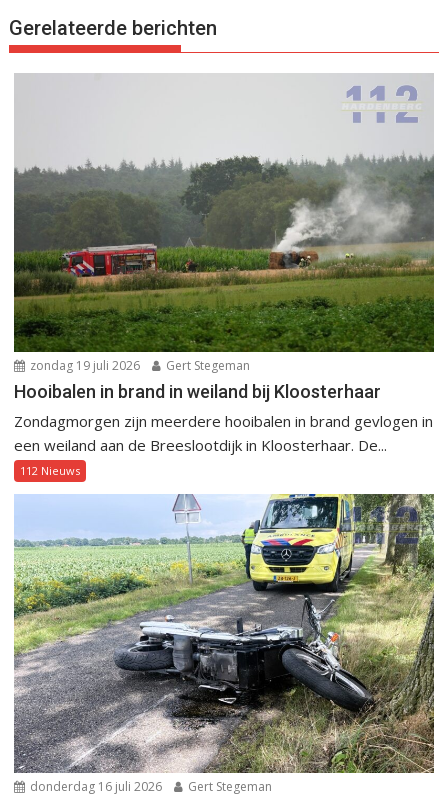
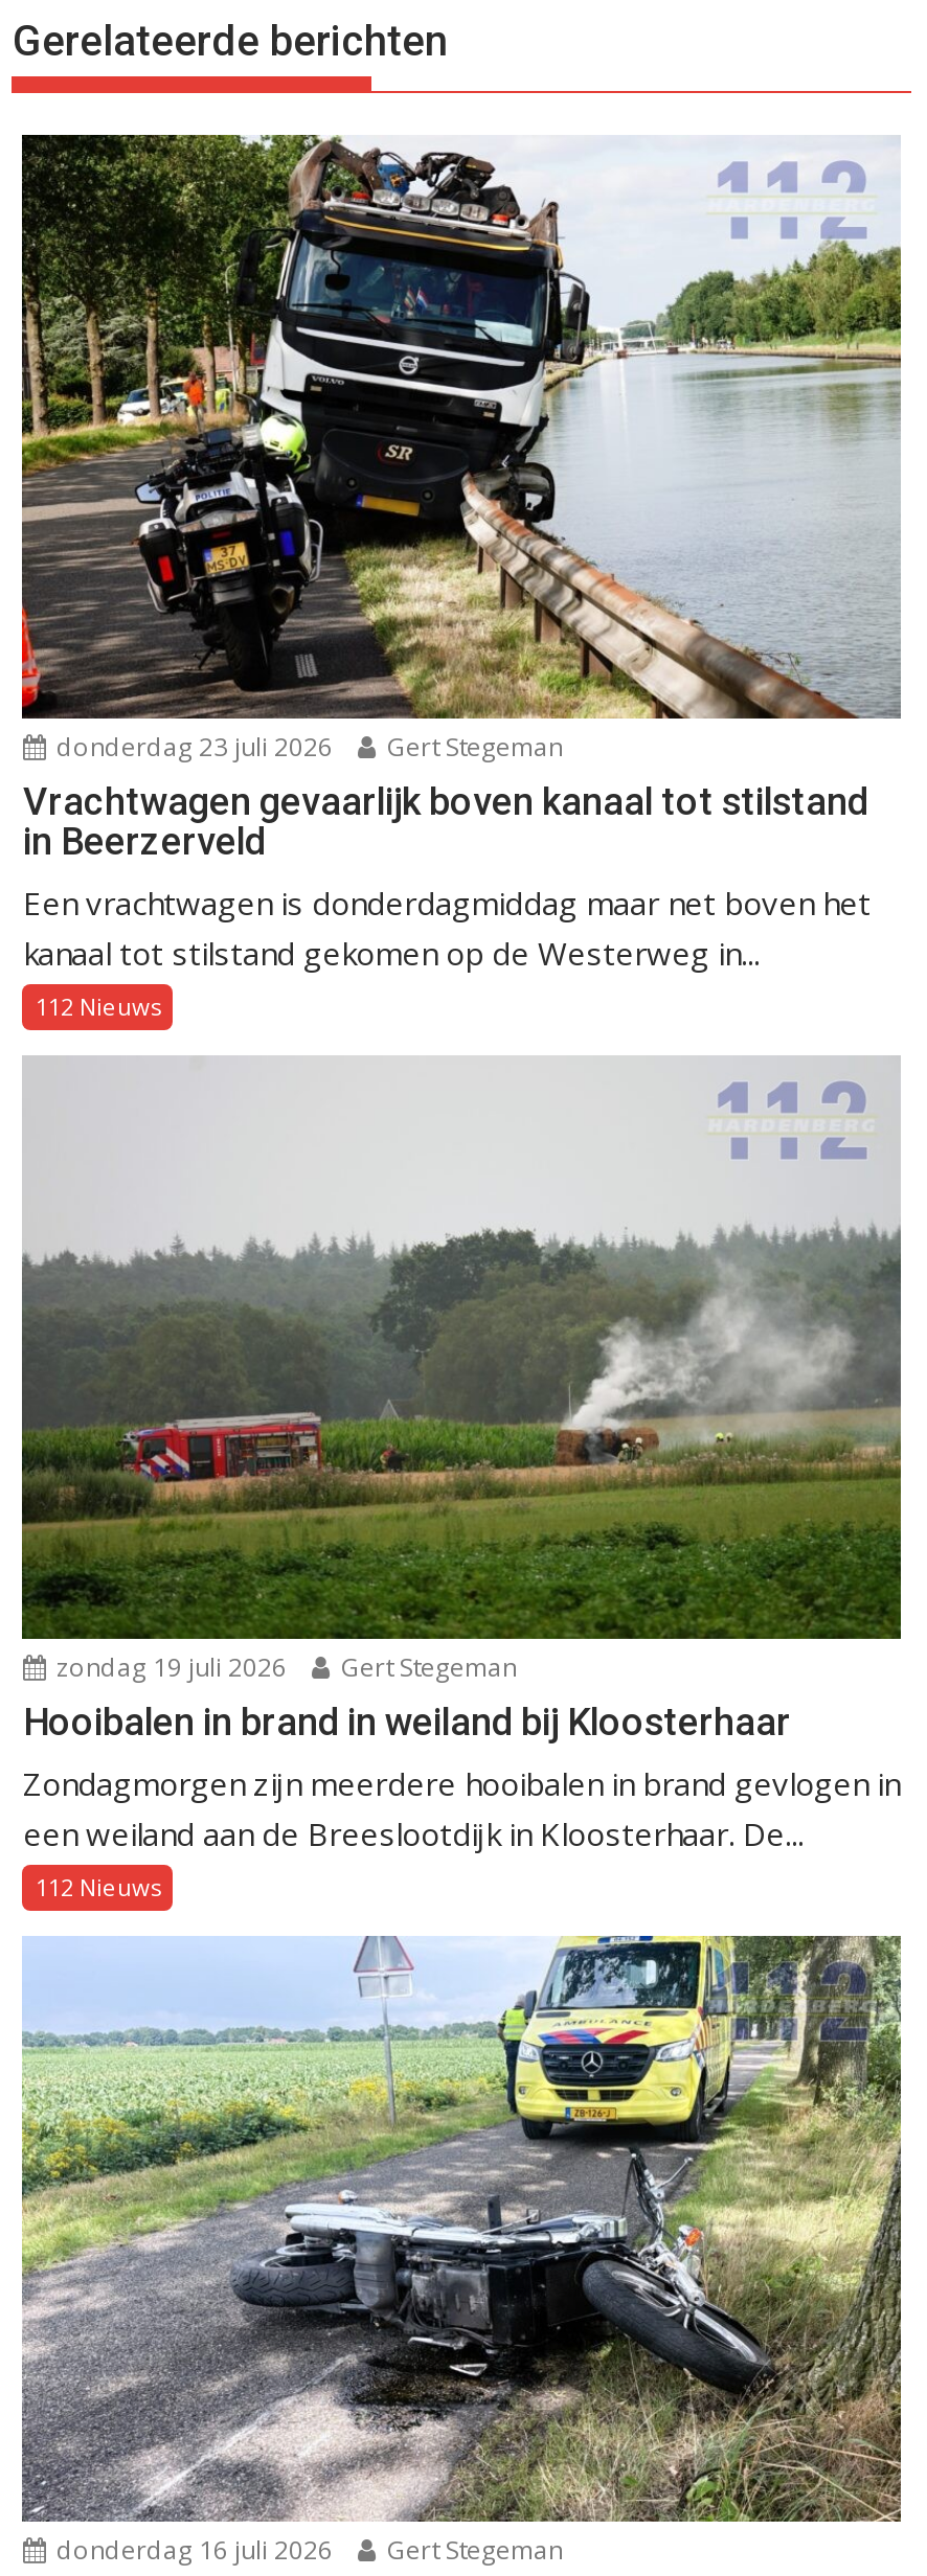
+ [image]
+ donderdag 23 juli 2026
+ Gert Stegeman
+ Vrachtwagen gevaarlijk boven kanaal tot stilstand
+ in Beerzerveld
+ Een vrachtwagen is donderdagmiddag maar net boven het
+ kanaal tot stilstand gekomen op de Westerweg in...
+ 112 Nieuws
